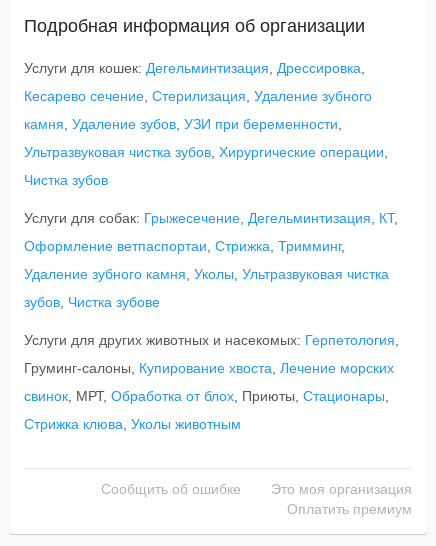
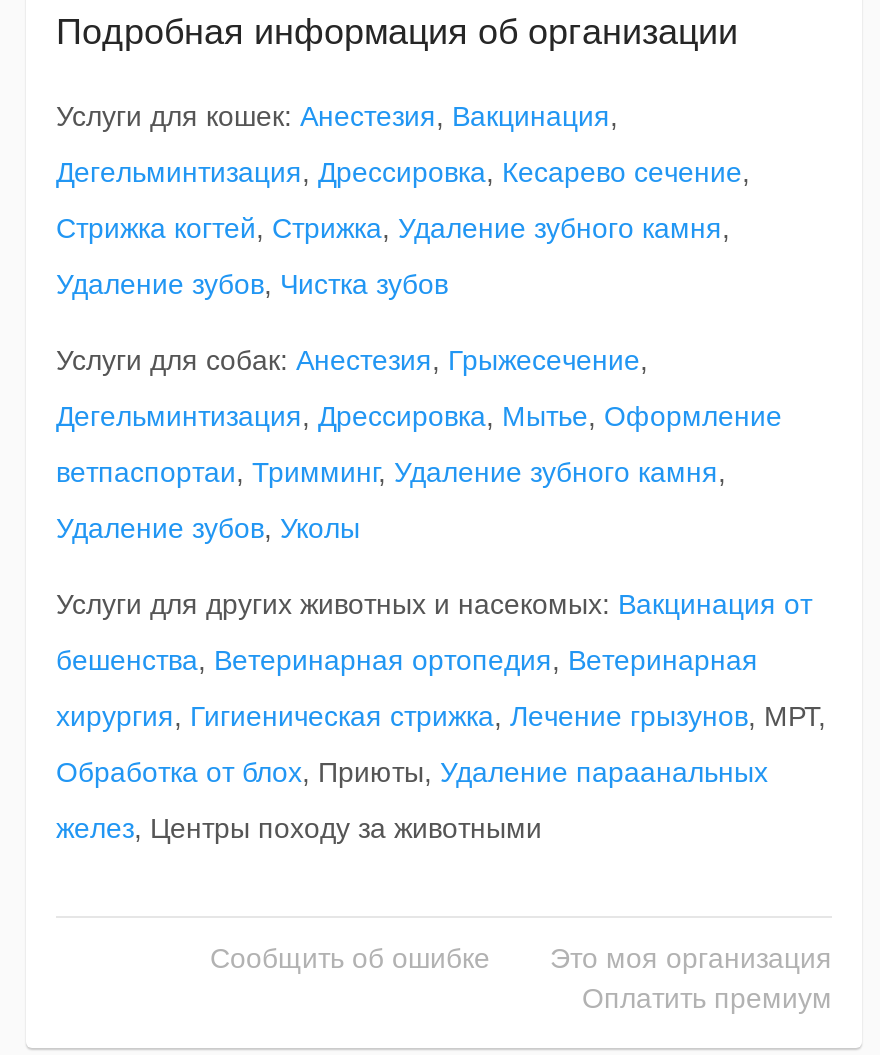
- Услуги для кошек: Дегельминтизация, Дрессировка,
+ Услуги для кошек: Анестезия, Вакцинация,

- Кесарево сечение, Стерилизация, Удаление зубного
+ Дегельминтизация, Дрессировка, Кесарево сечение,

- камня, Удаление зубов, УЗИ при беременности,
+ Стрижка когтей, Стрижка, Удаление зубного камня,

- Ультразвуковая чистка зубов, Хирургические операции,
+ Удаление зубов, Чистка зубов

- Чистка зубов
+ Услуги для собак: Анестезия, Грыжесечение,

- Услуги для собак: Грыжесечение, Дегельминтизация, КТ,
+ Дегельминтизация, Дрессировка, Мытье, Оформление

- Оформление ветпаспортаи, Стрижка, Тримминг,
+ ветпаспортаи, Тримминг, Удаление зубного камня,

- Удаление зубного камня, Уколы, Ультразвуковая чистка
+ Удаление зубов, Уколы

- зубов, Чистка зубове
+ Услуги для других животных и насекомых: Вакцинация от

- Услуги для других животных и насекомых: Герпетология,
+ бешенства, Ветеринарная ортопедия, Ветеринарная

- Груминг-салоны, Купирование хвоста, Лечение морских
+ хирургия, Гигиеническая стрижка, Лечение грызунов, МРТ,

- свинок, МРТ, Обработка от блох, Приюты, Стационары,
+ Обработка от блох, Приюты, Удаление параанальных

- Стрижка клюва, Уколы животным
+ желез, Центры походу за животными
